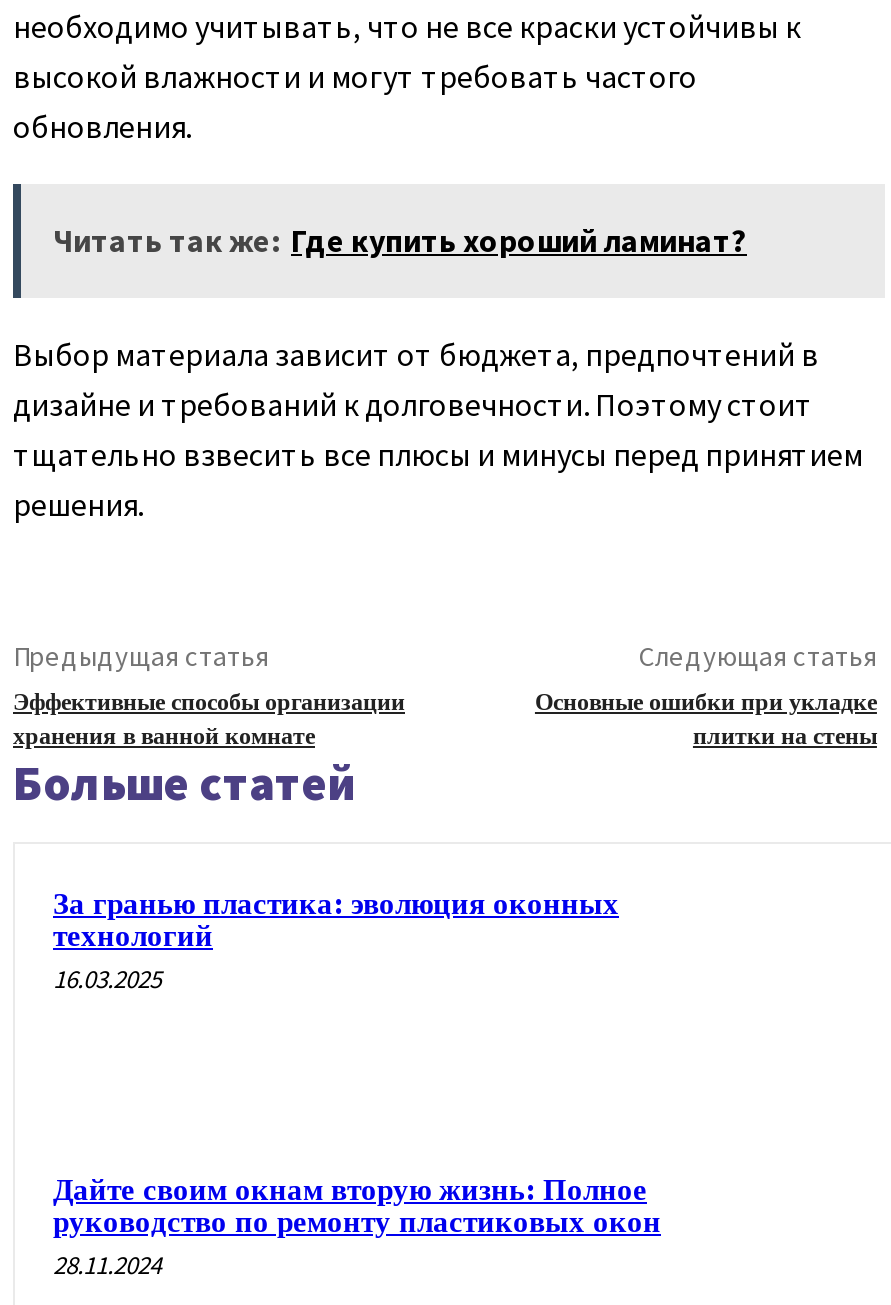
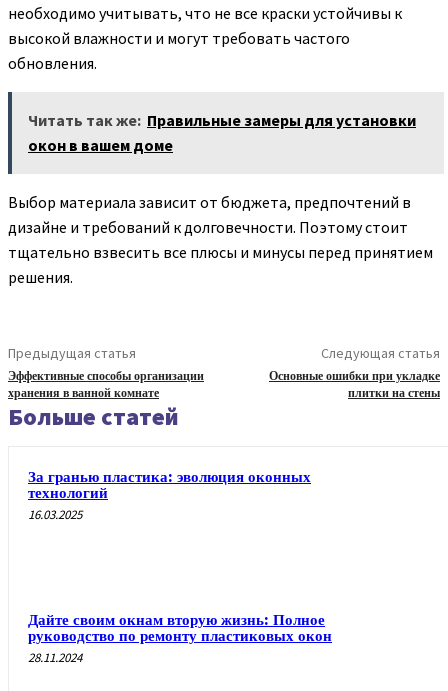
- Читать так же: Где купить хороший ламинат?
+ Читать так же: Правильные замеры для установки
+ окон в вашем доме
